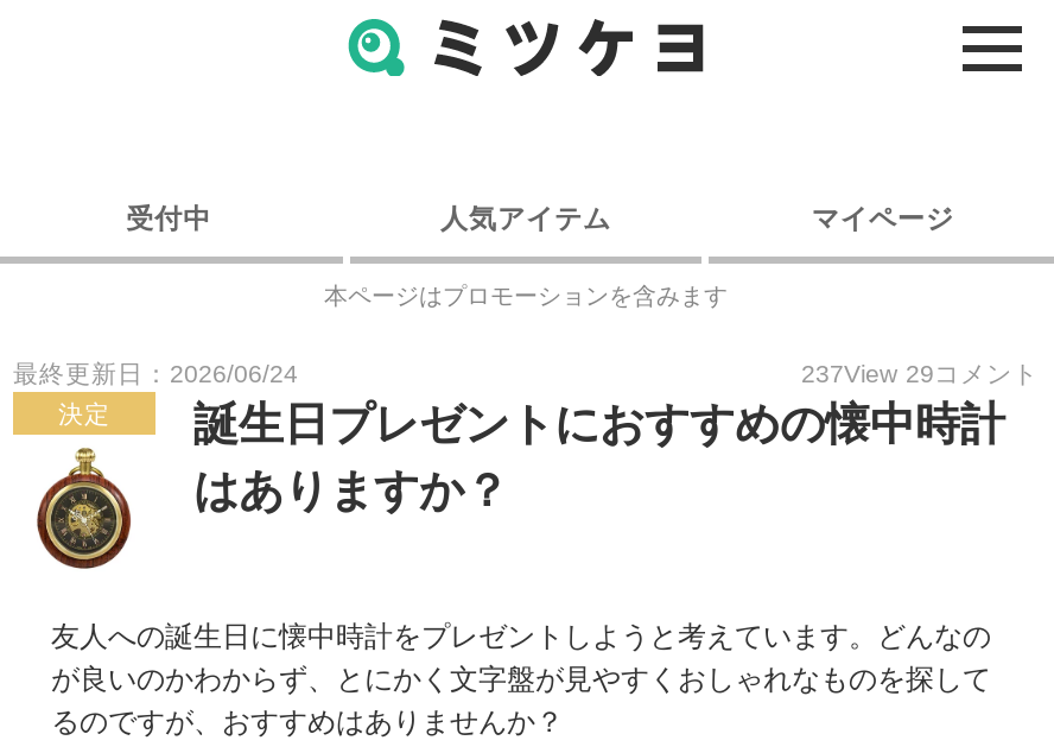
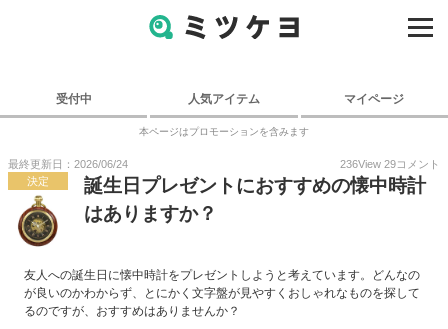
- 237View 29コメント
+ 236View 29コメント
